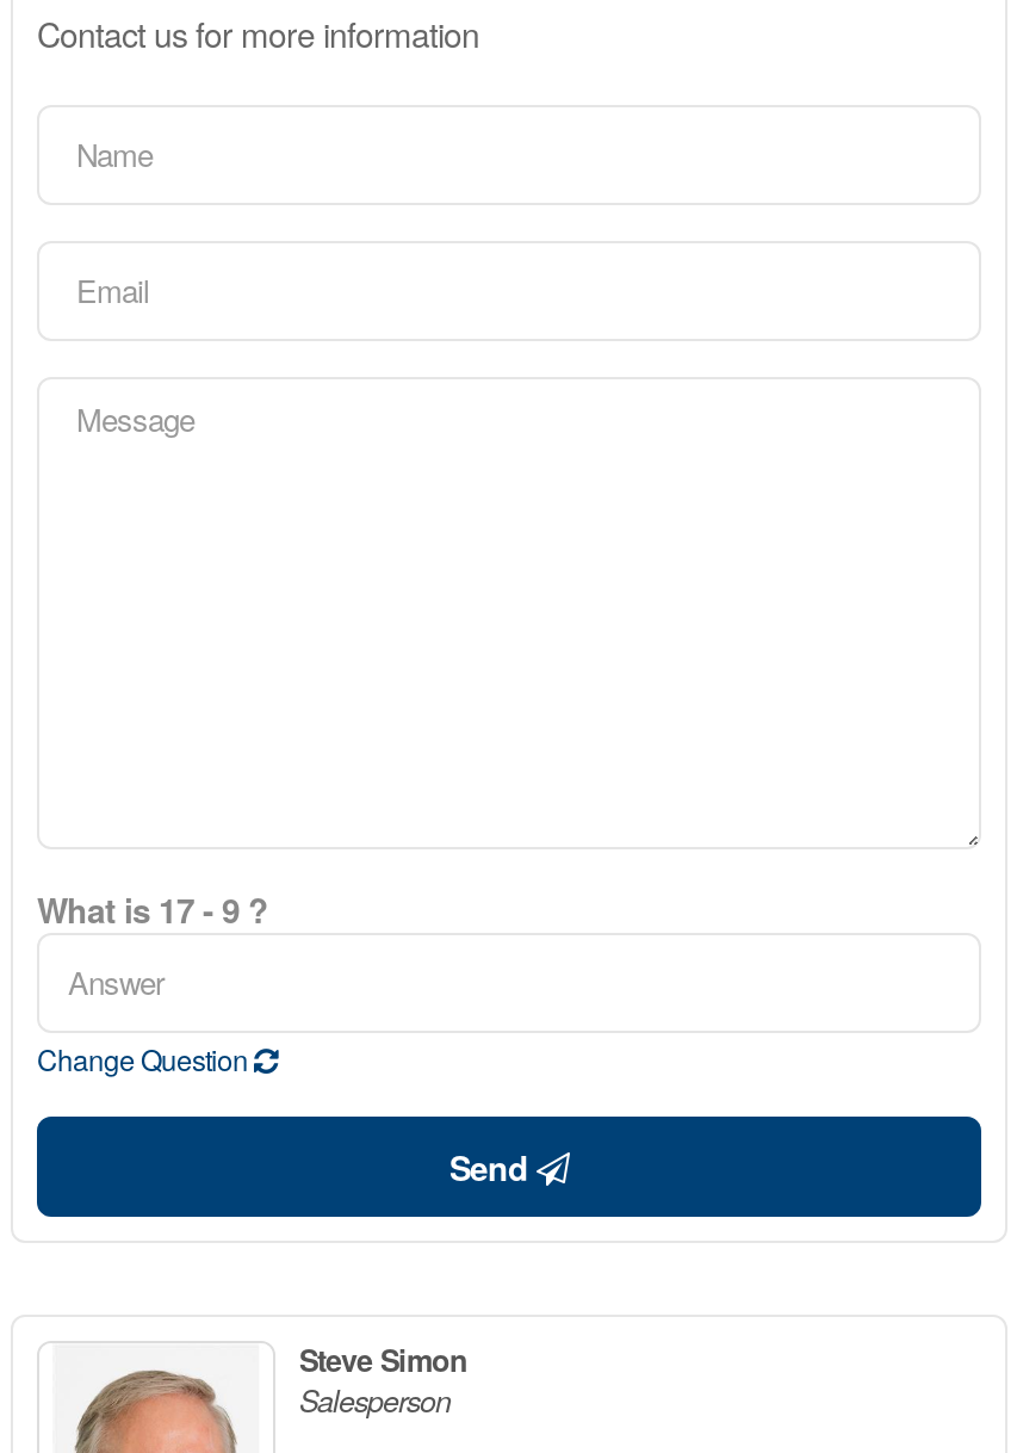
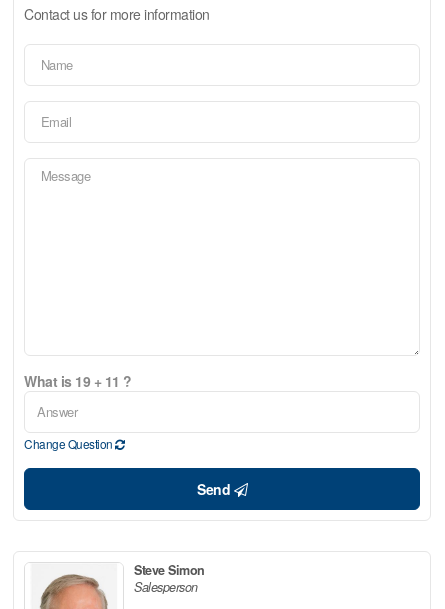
- What is 17 - 9 ?
+ What is 19 + 11 ?
